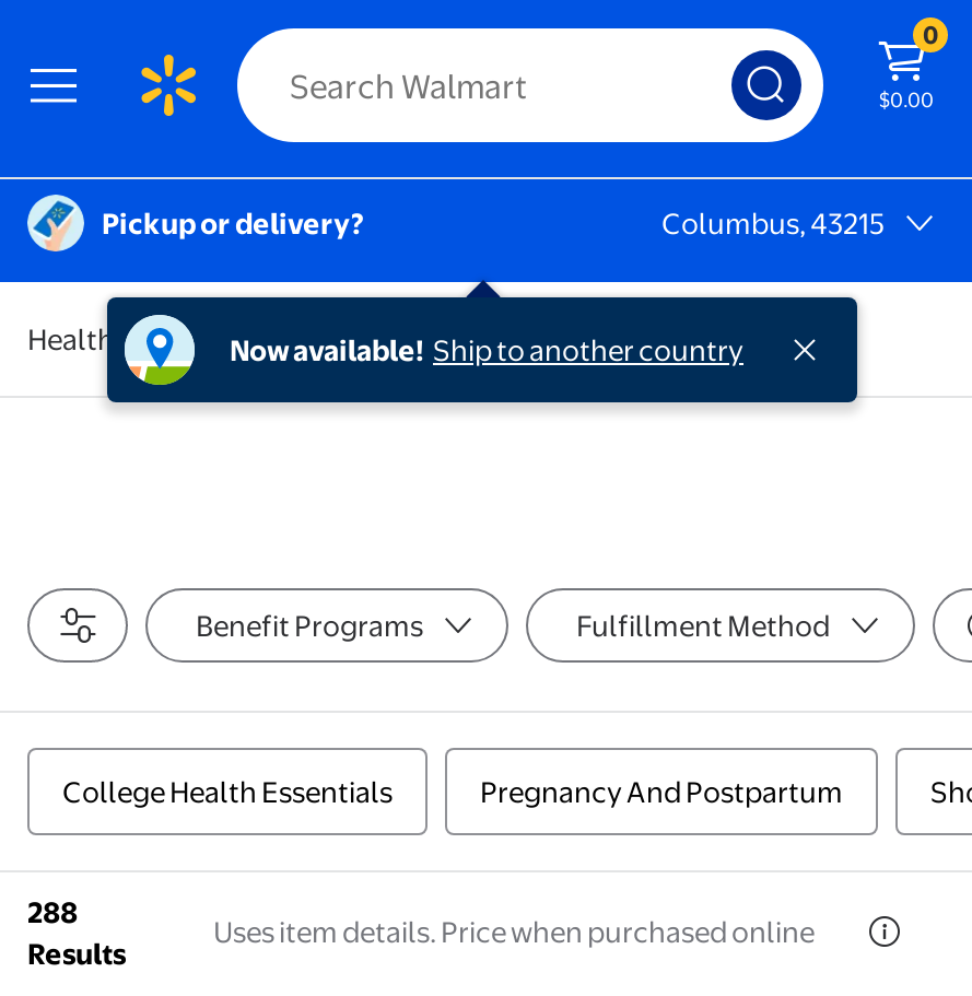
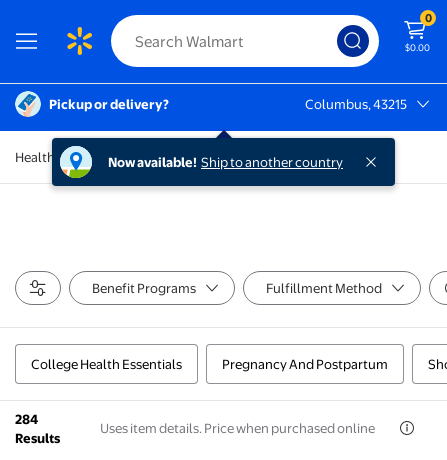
- 288
+ 284
